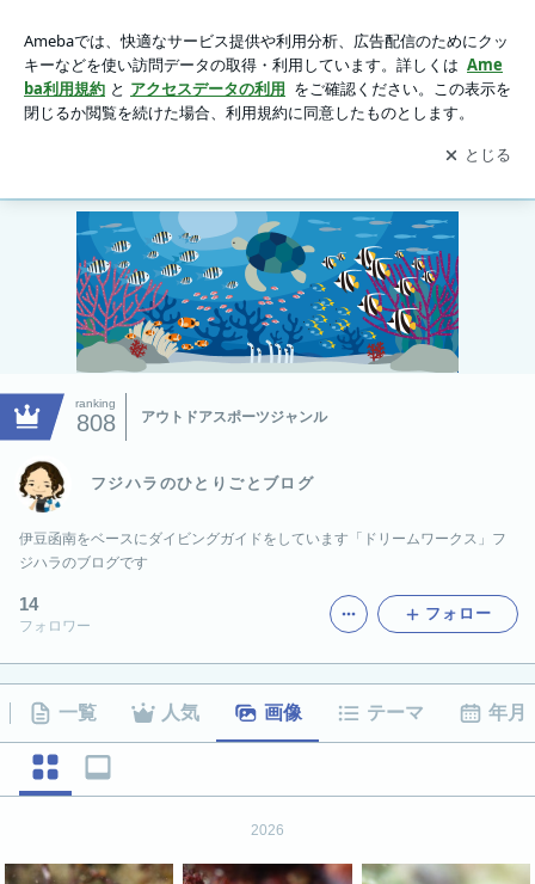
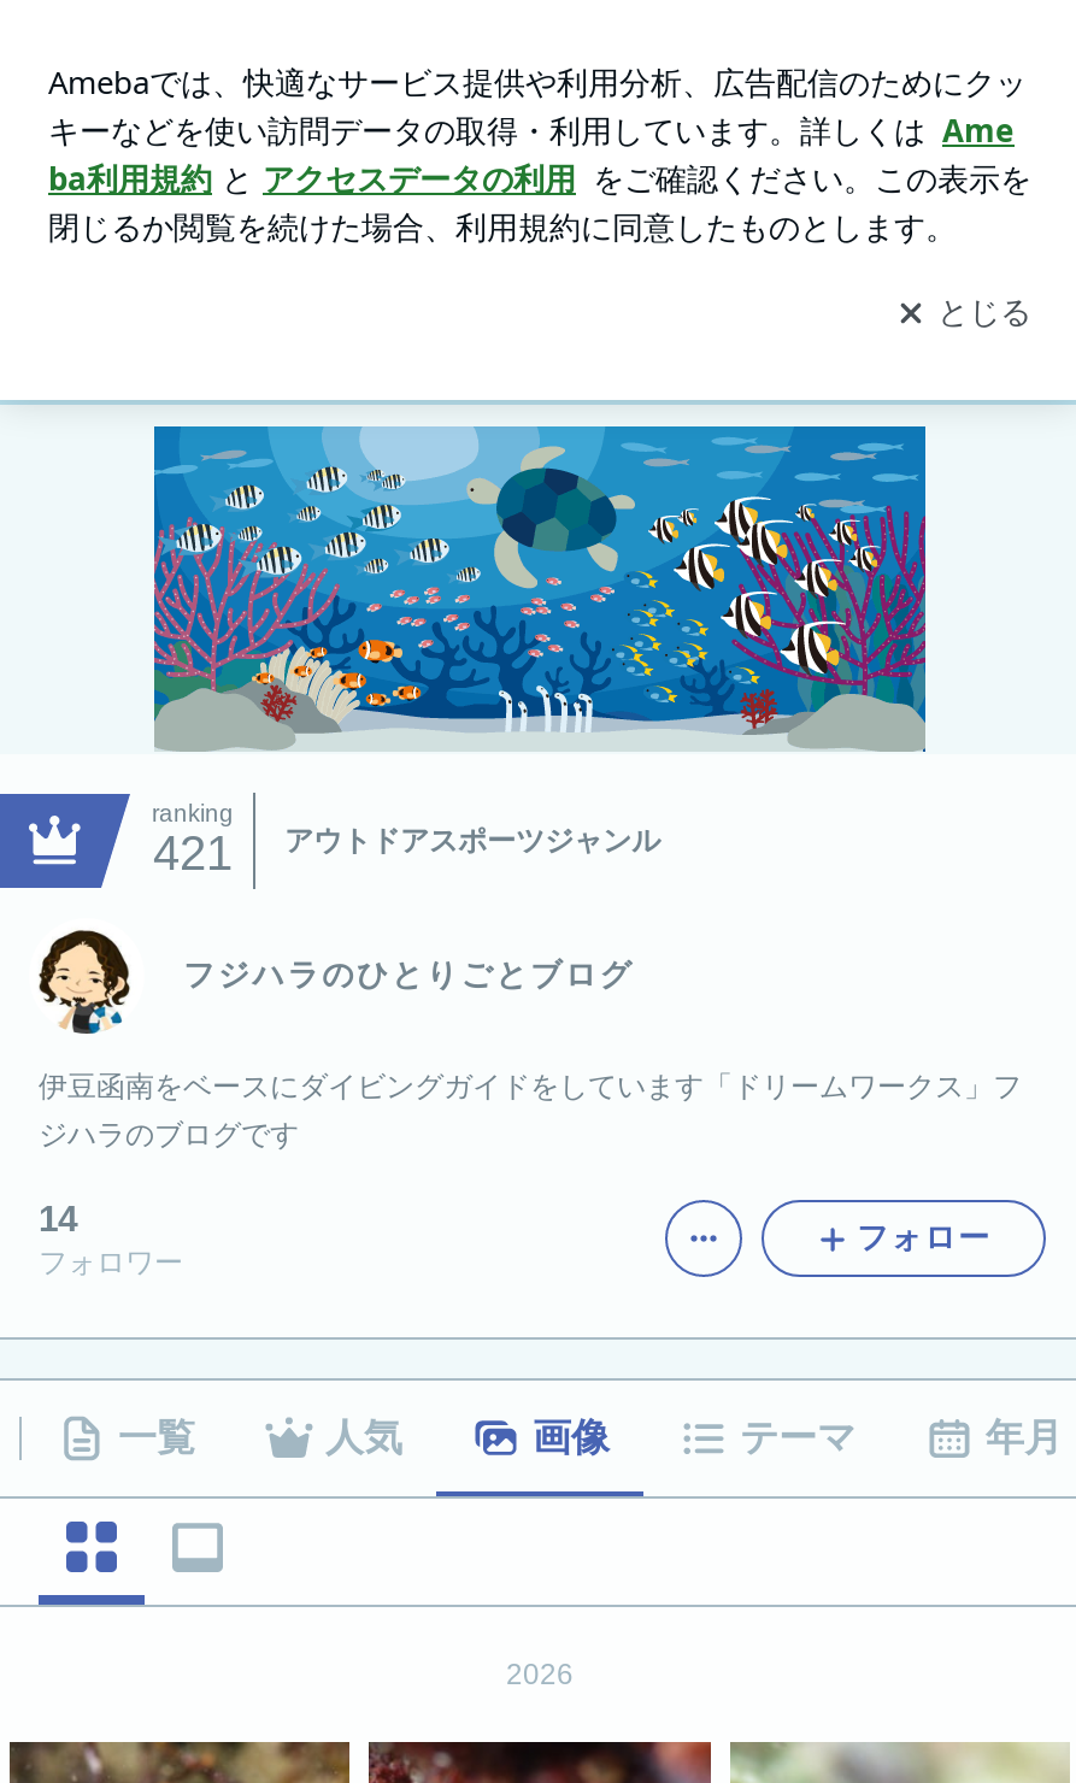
- 808 アウトドアスポーツジャンル
+ 421 アウトドアスポーツジャンル
